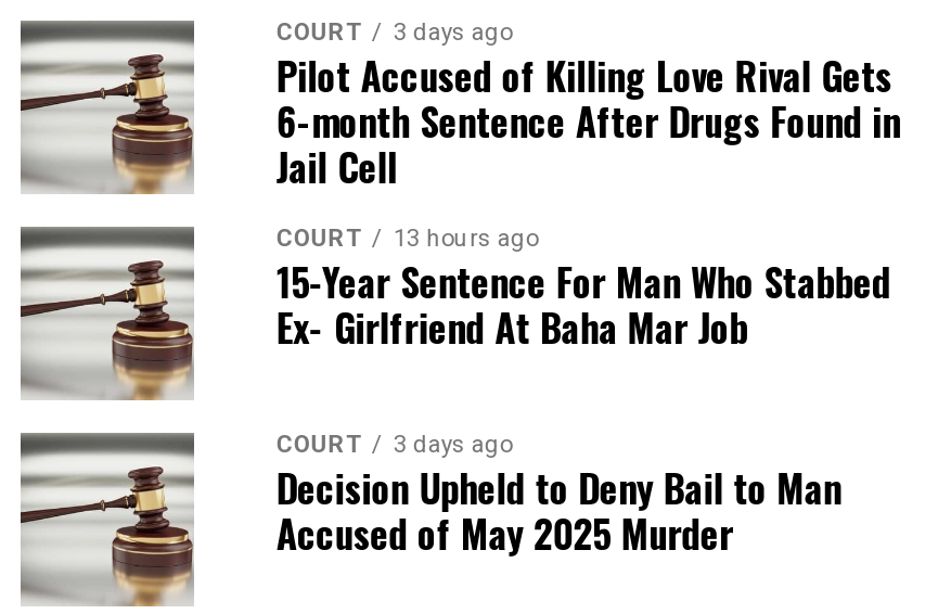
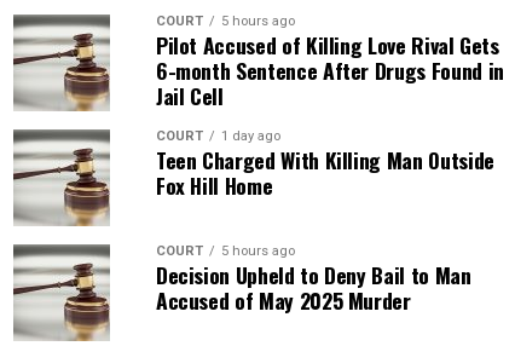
- COURT 3 days ago
+ COURT 5 hours ago

- 13 hours ago
- 15-Year Sentence For Man Who Stabbed
- Ex- Girlfriend At Baha Mar Job
+ 1 day ago
+ Teen Charged With Killing Man Outside
+ Fox Hill Home

- COURT 3 days ago
+ COURT 5 hours ago
